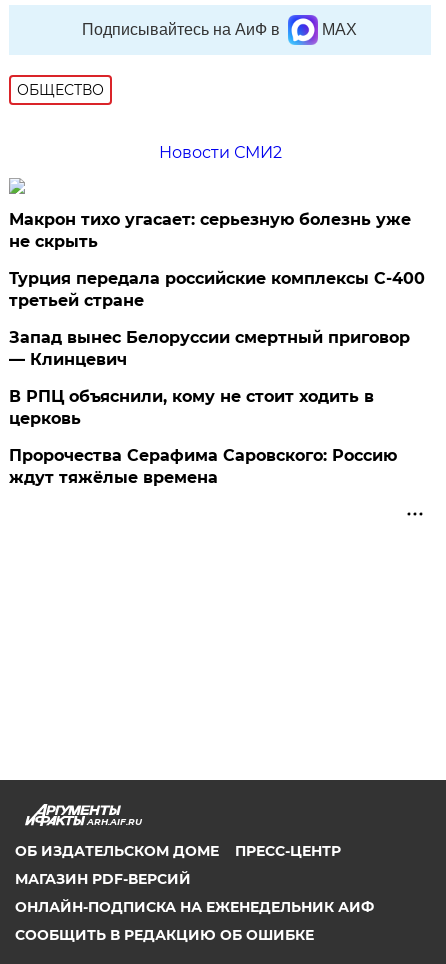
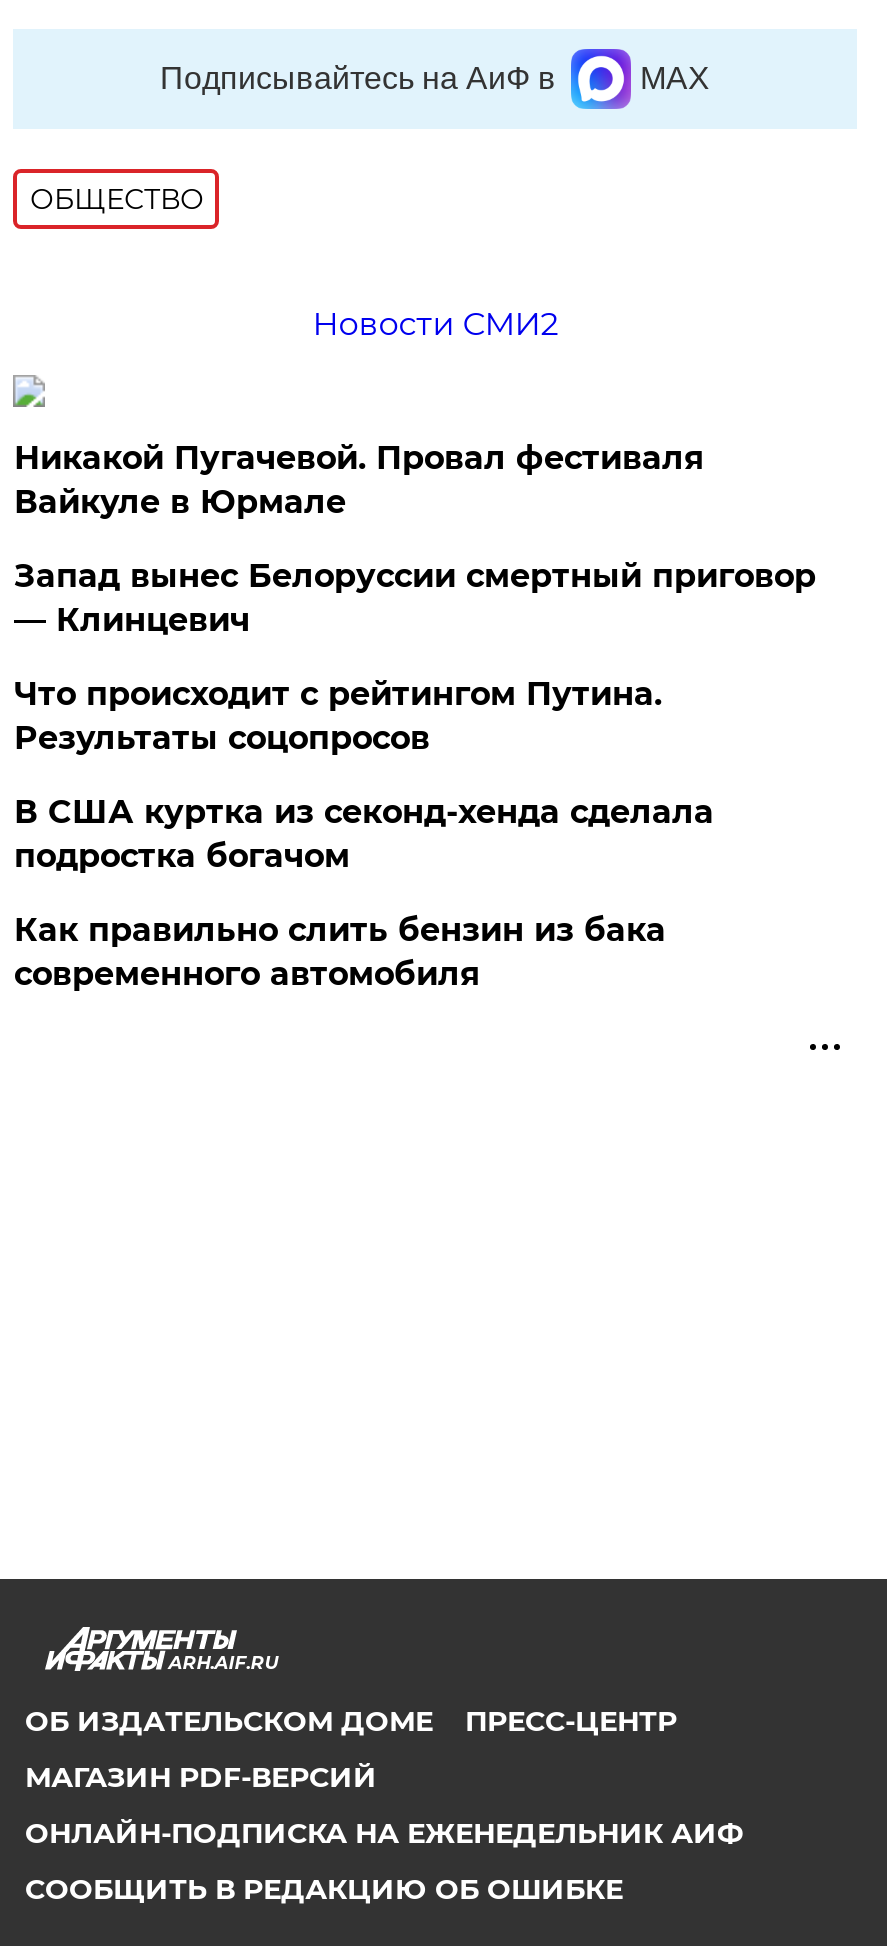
- Макрон тихо угасает: серьезную болезнь уже
- не скрыть
- Турция передала российские комплексы С-400
- третьей стране
+ Никакой Пугачевой. Провал фестиваля
+ Вайкуле в Юрмале

moved up: Запад вынес Белоруссии смертный приговор | — Клинцевич

- В РПЦ объяснили, кому не стоит ходить в
- церковь
- Пророчества Серафима Саровского: Россию
- ждут тяжёлые времена
+ Что происходит с рейтингом Путина.
+ Результаты соцопросов
+ В США куртка из секонд-хенда сделала
+ подростка богачом
+ Как правильно слить бензин из бака
+ современного автомобиля
